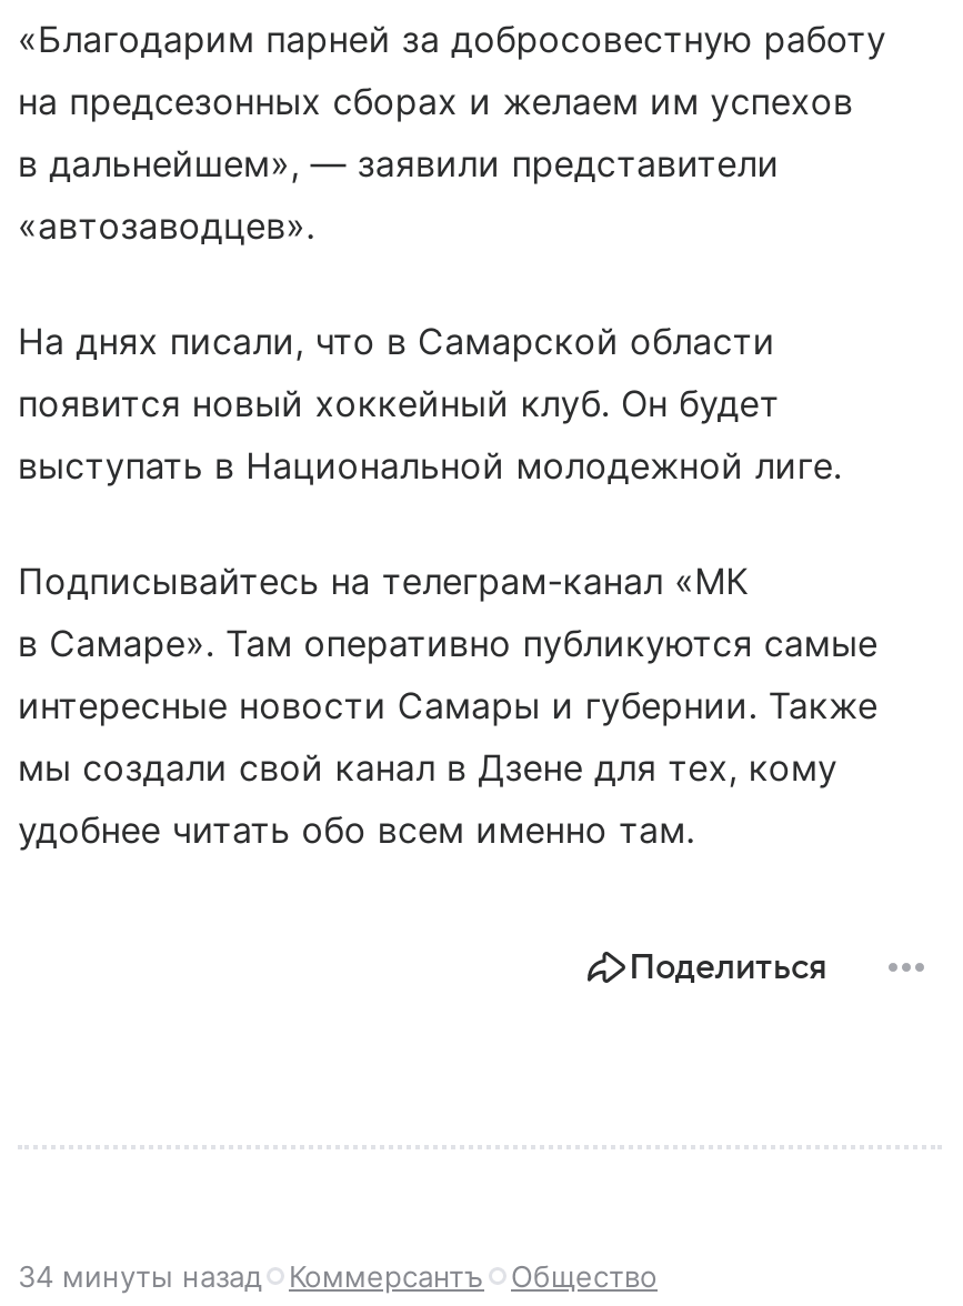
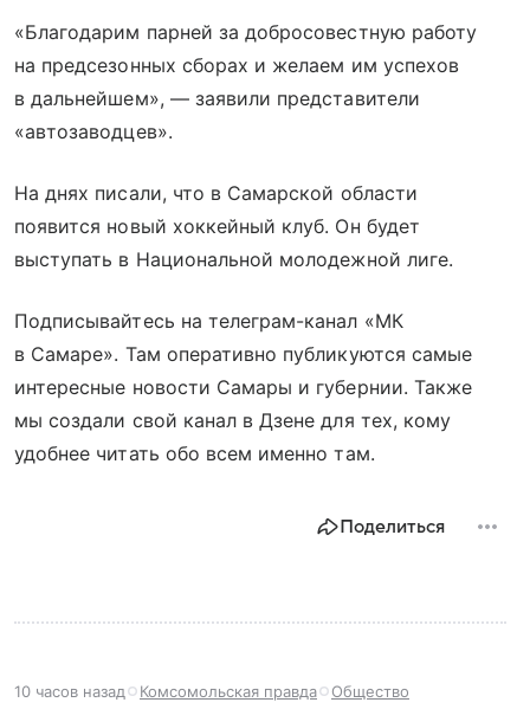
- 34 минуты назад
- Коммерсантъ
+ 10 часов назад
+ Комсомольская правда
